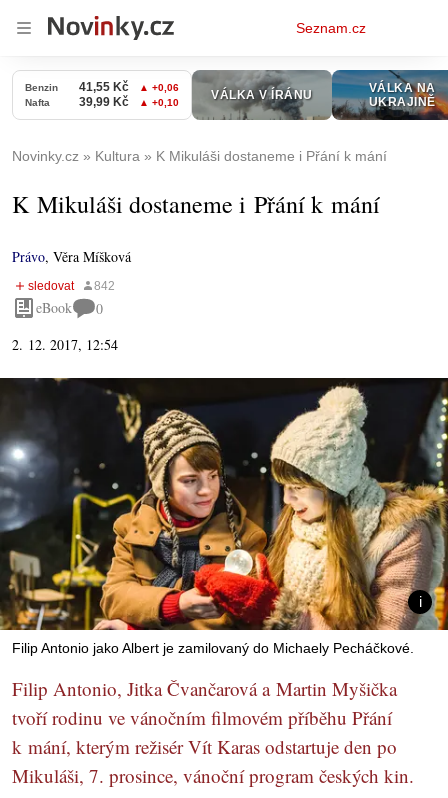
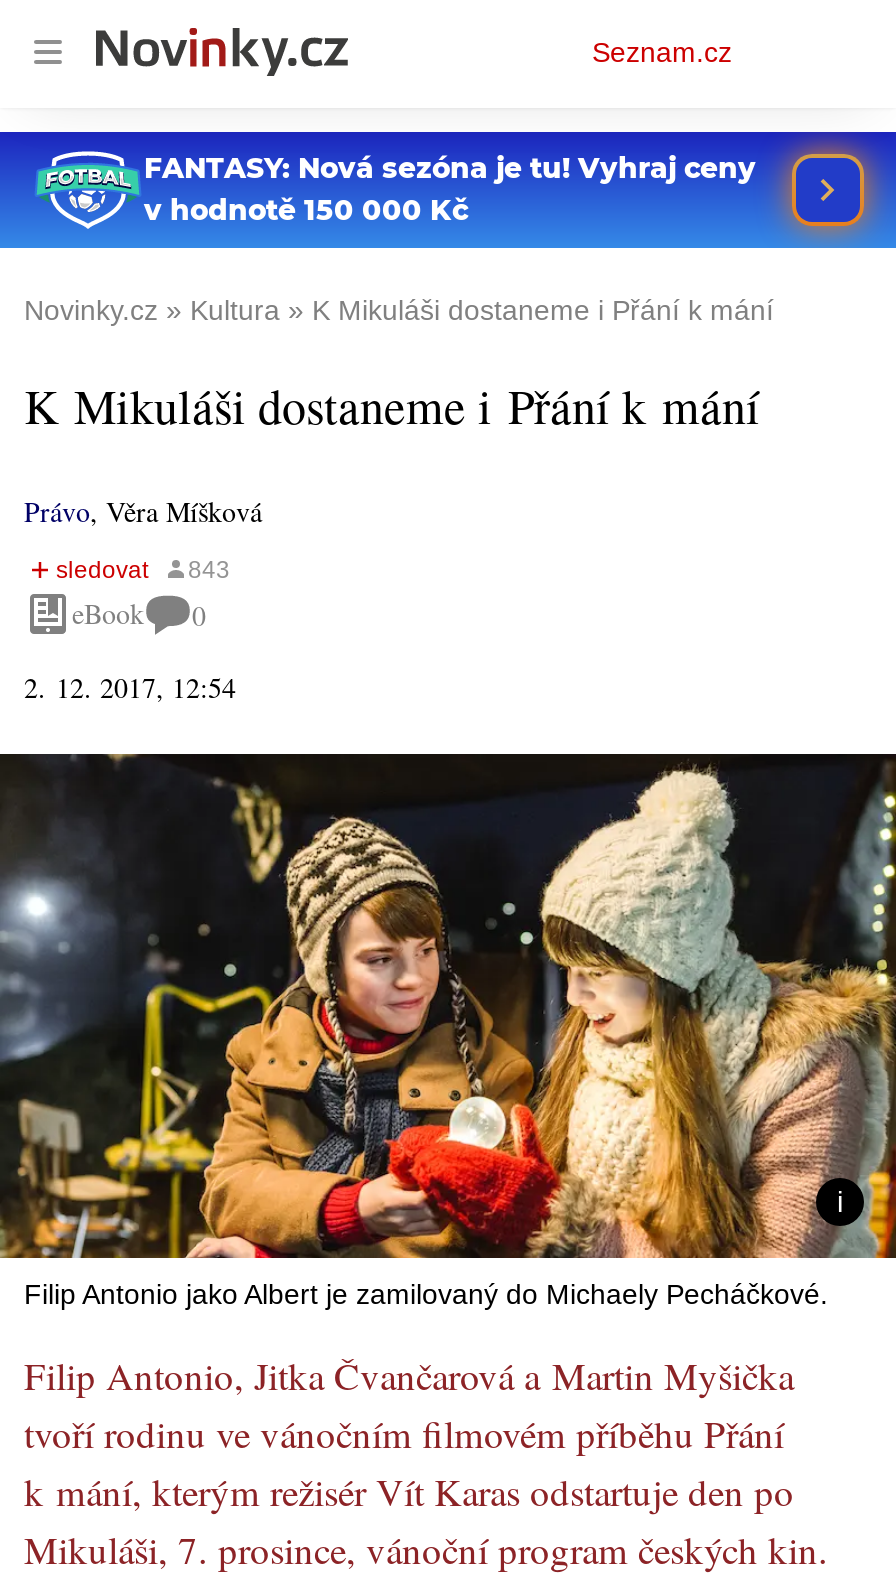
- [image]
+ [image]
